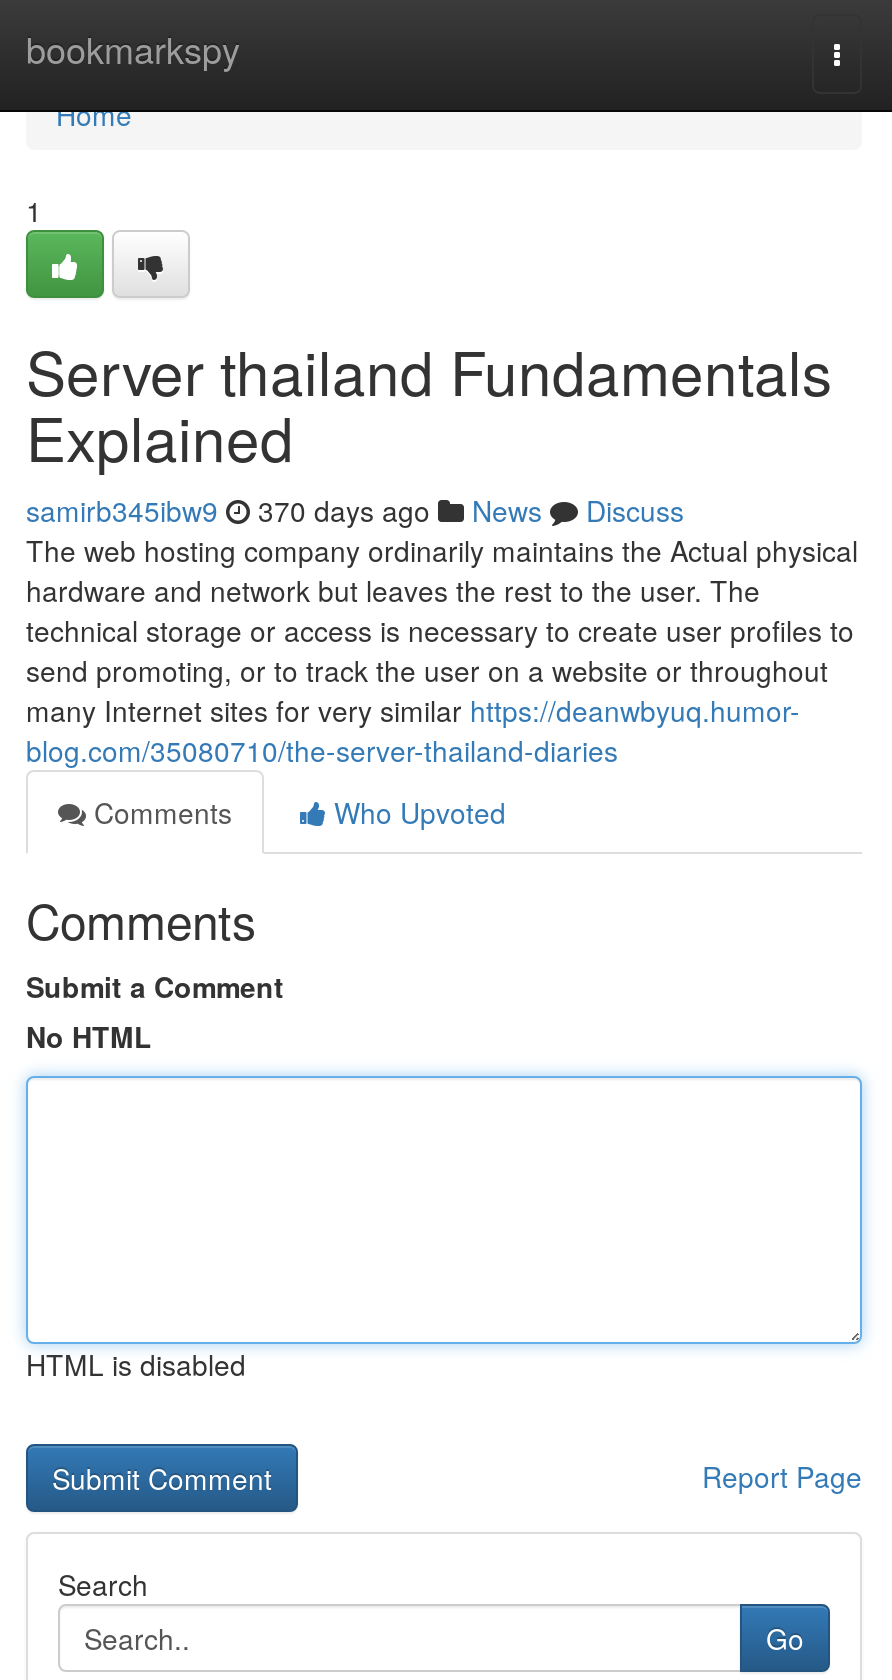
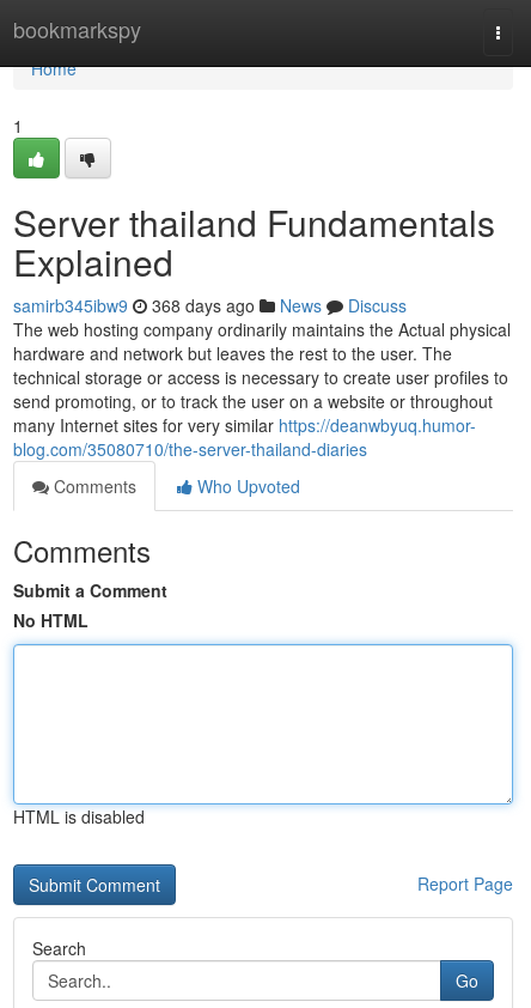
- samirb345ibw9 370 days ago News Discuss
+ samirb345ibw9 368 days ago News Discuss
